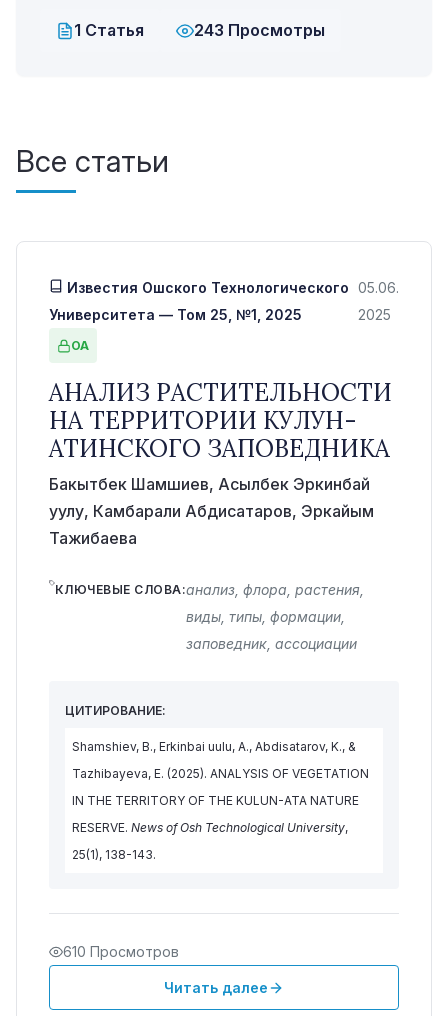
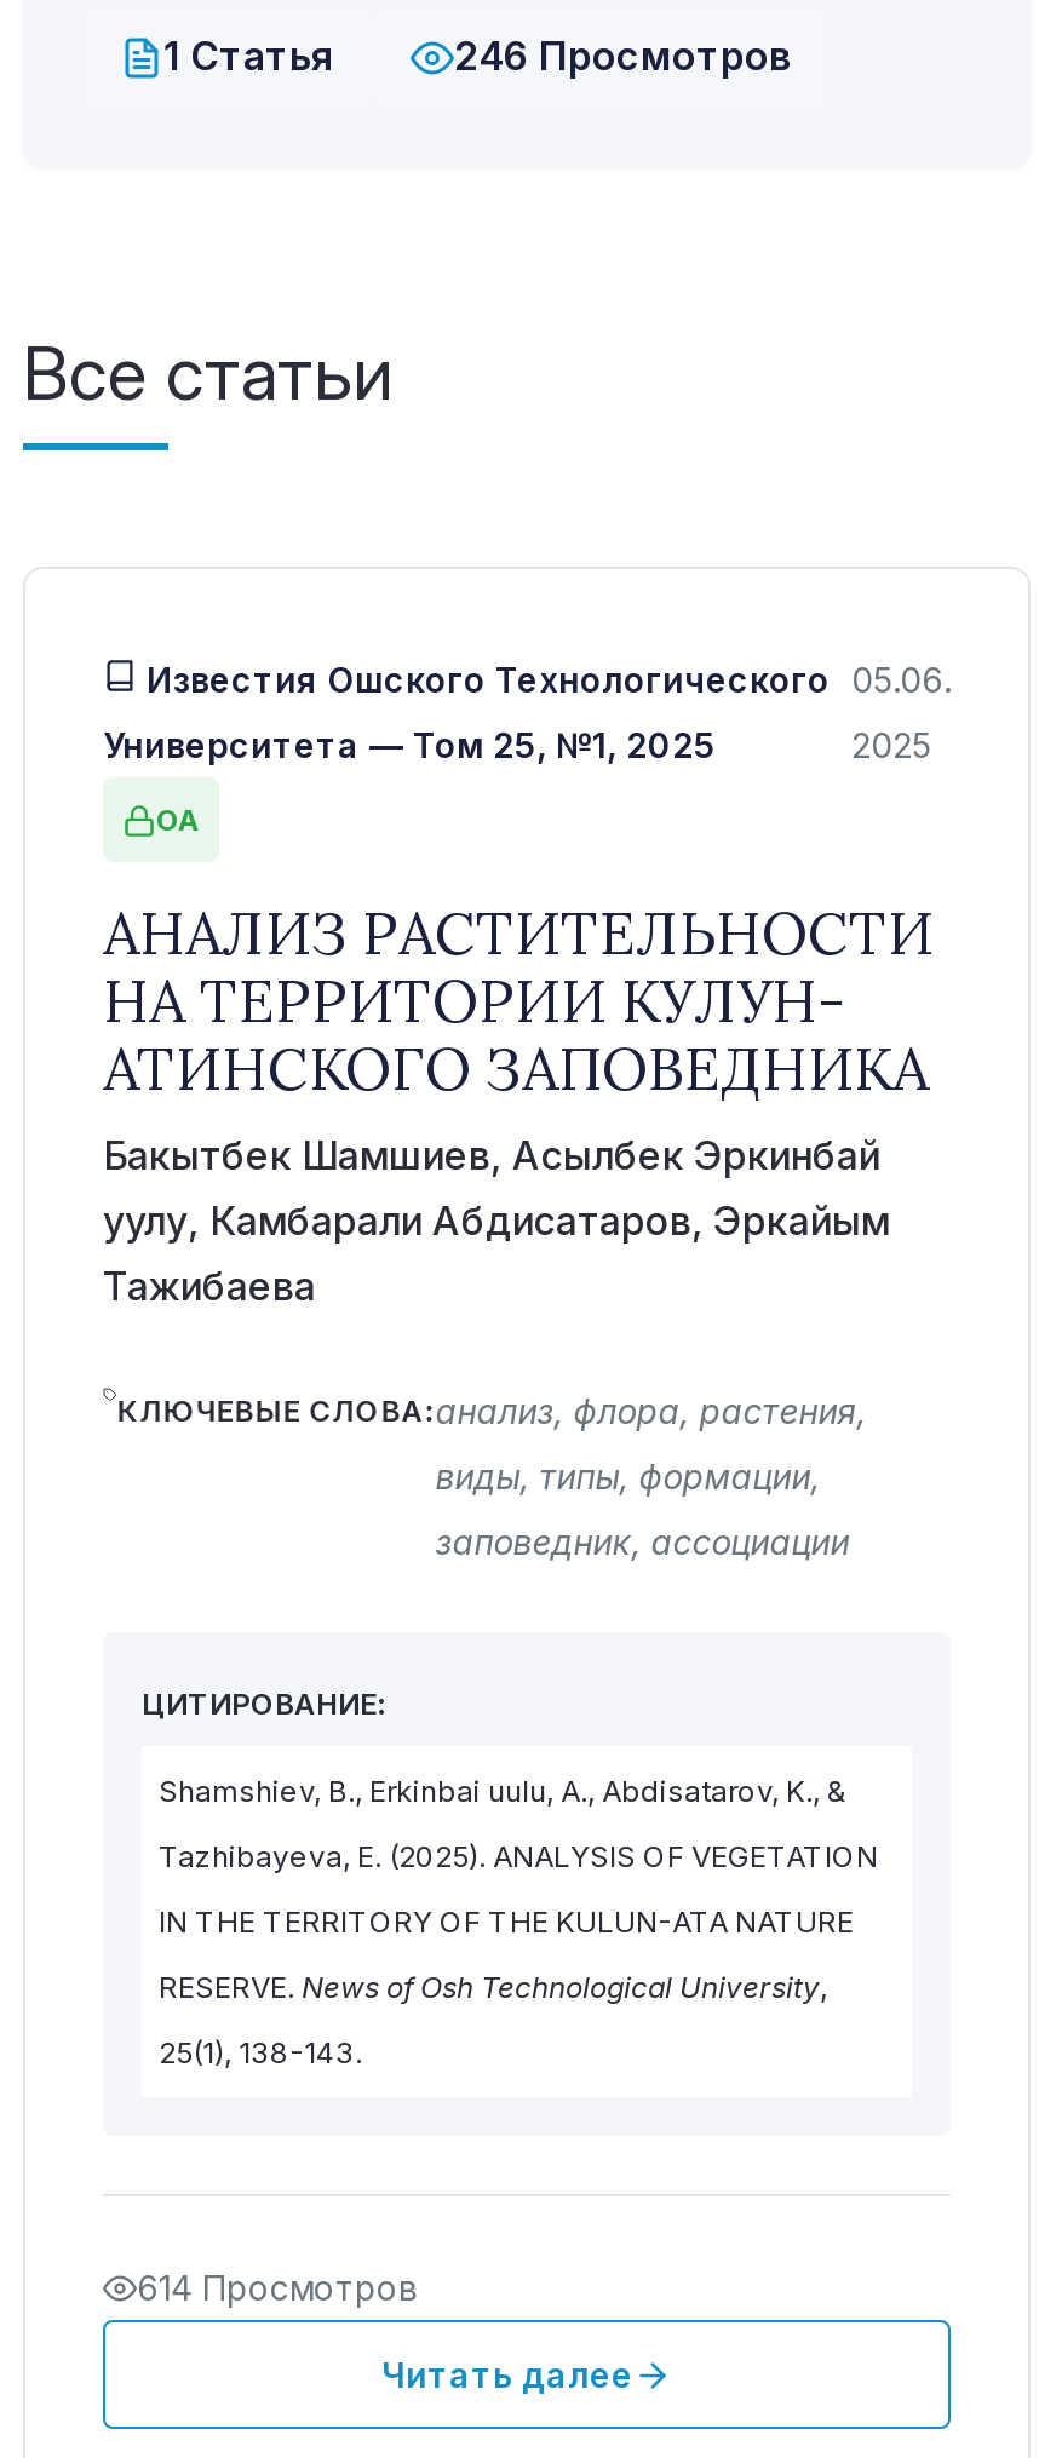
- 243 Просмотры
+ 246 Просмотров

- 610 Просмотров
+ 614 Просмотров
